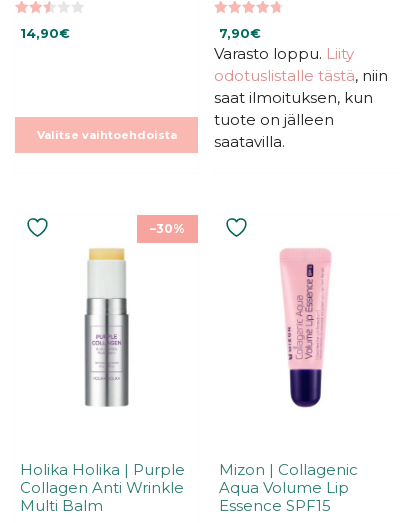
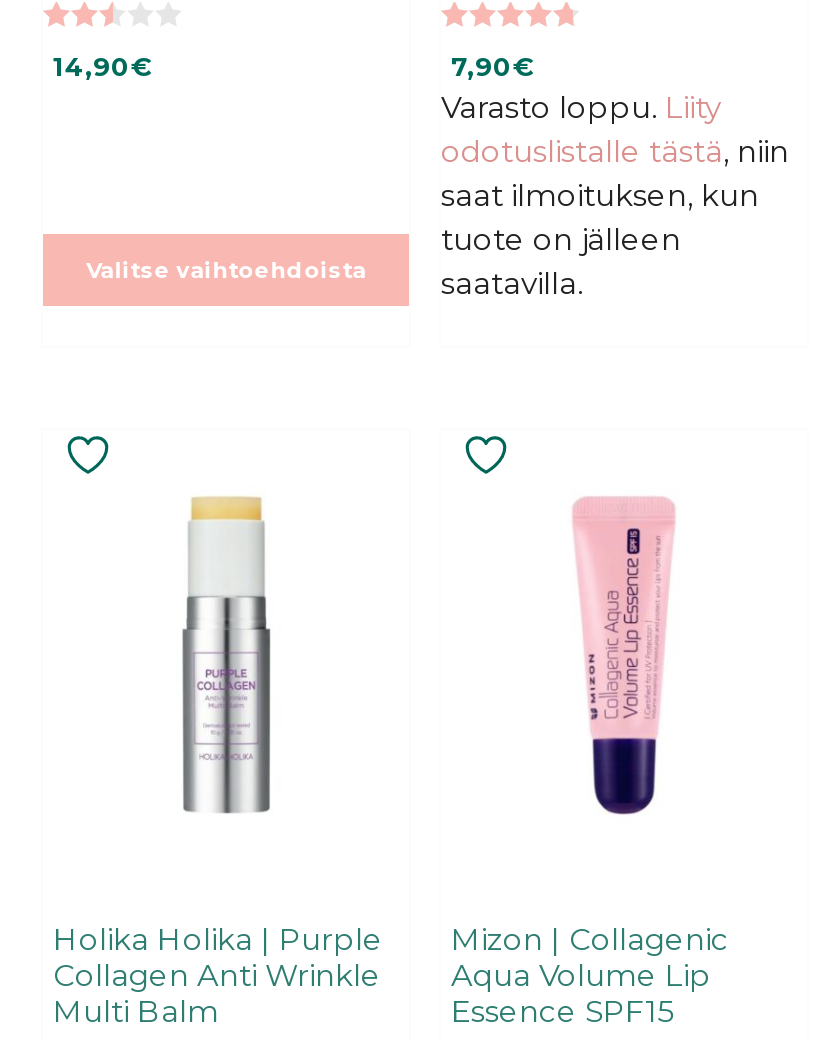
- –30%
